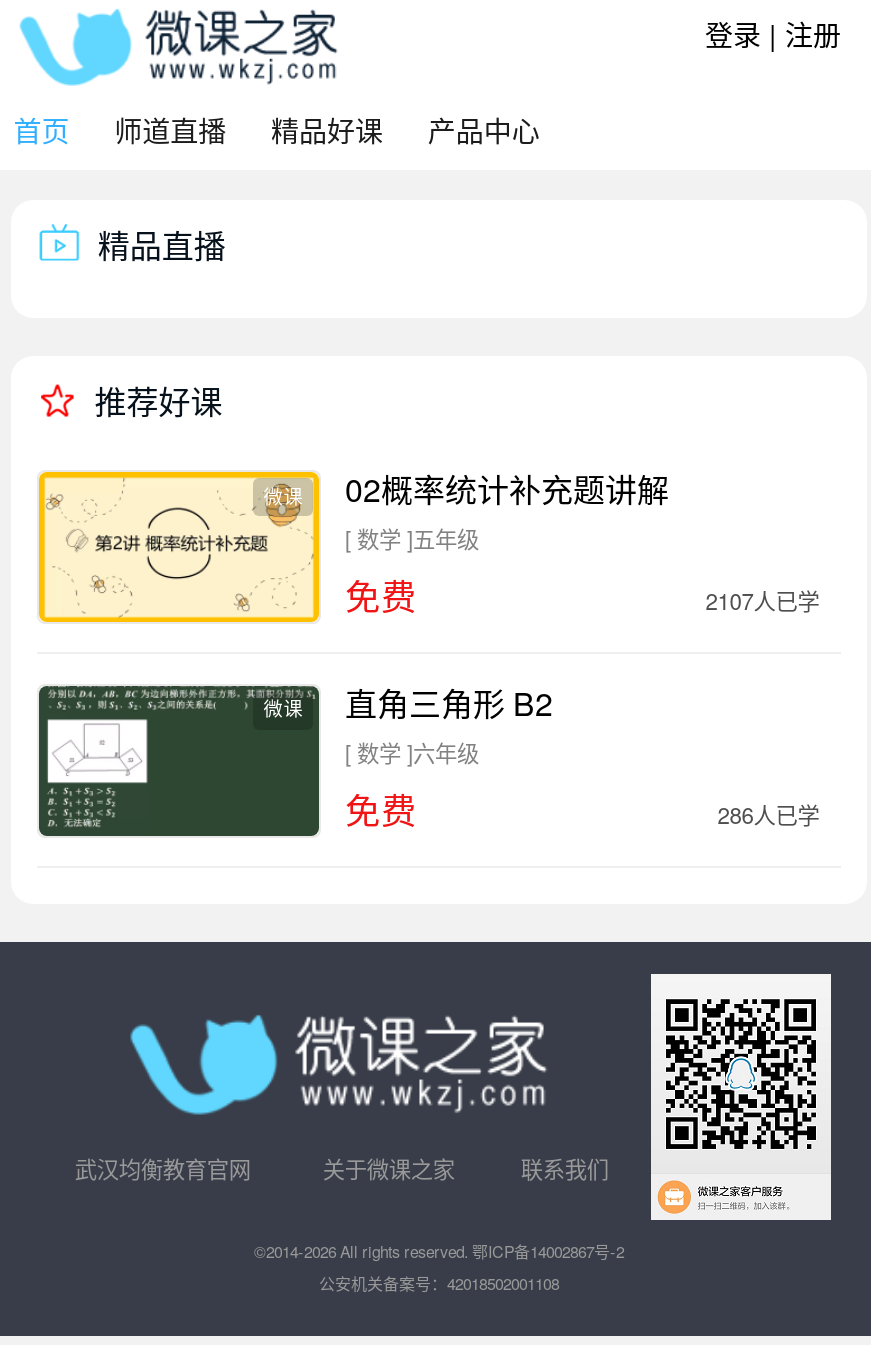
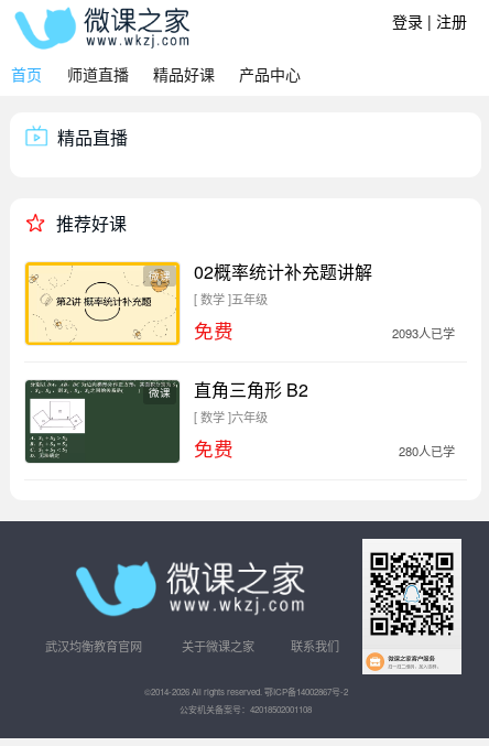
- 2107人已学
+ 2093人已学

- 286人已学
+ 280人已学
